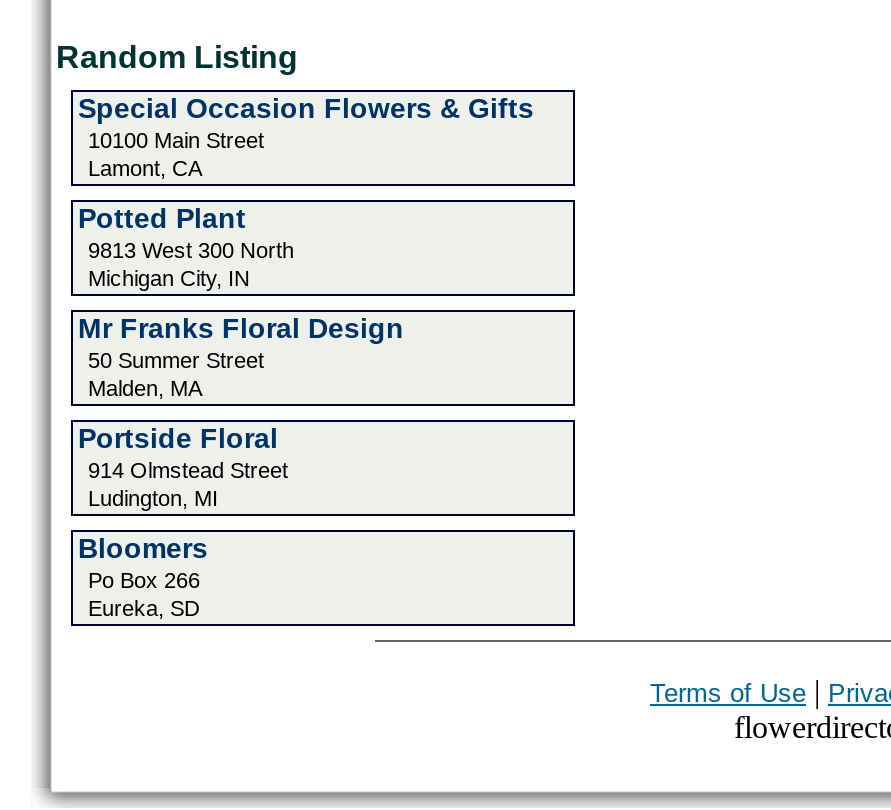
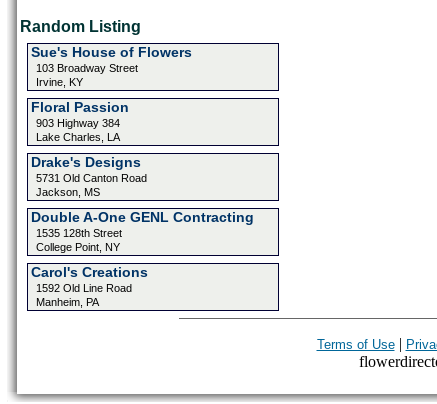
- Special Occasion Flowers & Gifts
- 10100 Main Street
- Lamont, CA
+ Sue's House of Flowers
+ 103 Broadway Street
+ Irvine, KY

- Potted Plant
- 9813 West 300 North
- Michigan City, IN
+ Floral Passion
+ 903 Highway 384
+ Lake Charles, LA

- Mr Franks Floral Design
- 50 Summer Street
- Malden, MA
+ Drake's Designs
+ 5731 Old Canton Road
+ Jackson, MS

- Portside Floral
- 914 Olmstead Street
- Ludington, MI
+ Double A-One GENL Contracting
+ 1535 128th Street
+ College Point, NY

- Bloomers
- Po Box 266
- Eureka, SD
+ Carol's Creations
+ 1592 Old Line Road
+ Manheim, PA
